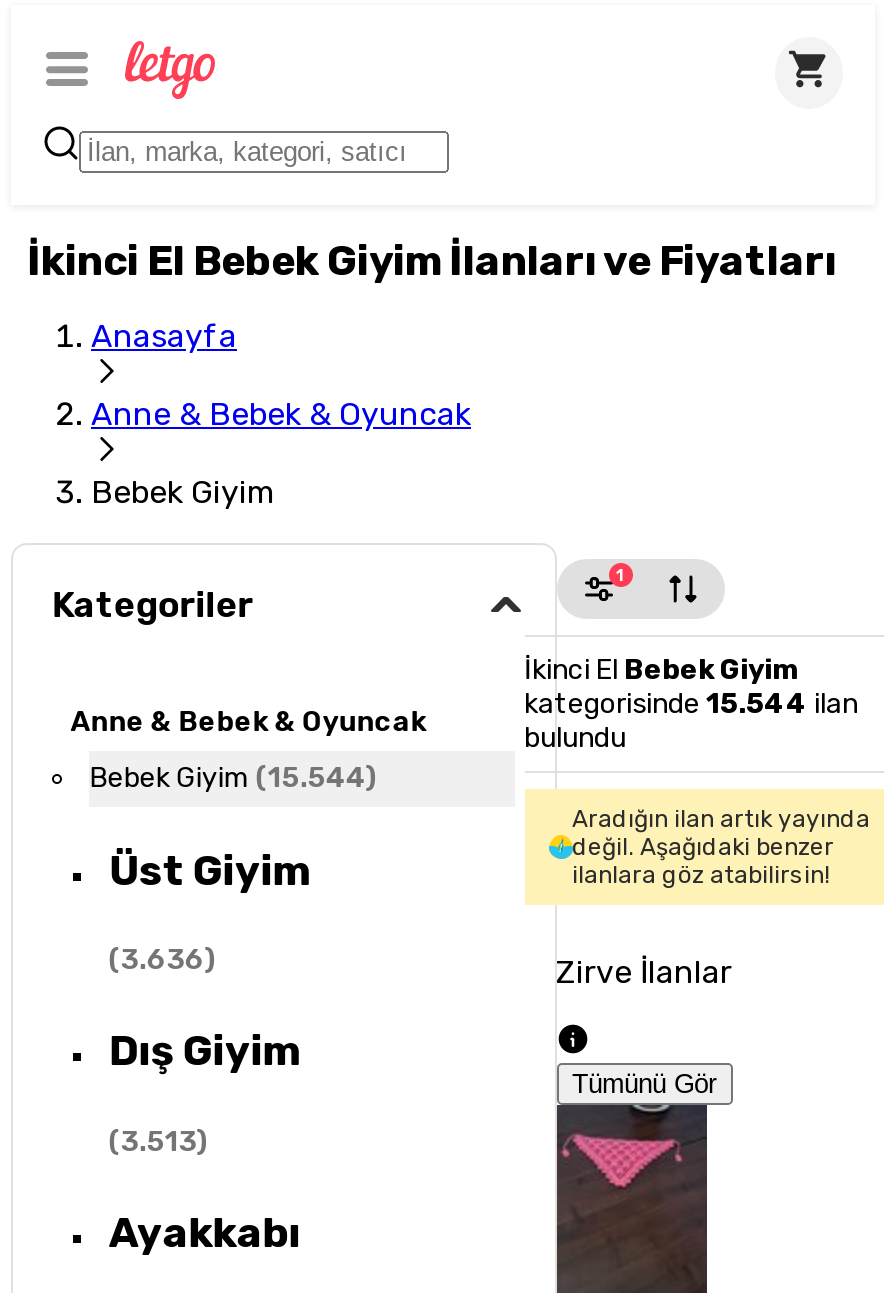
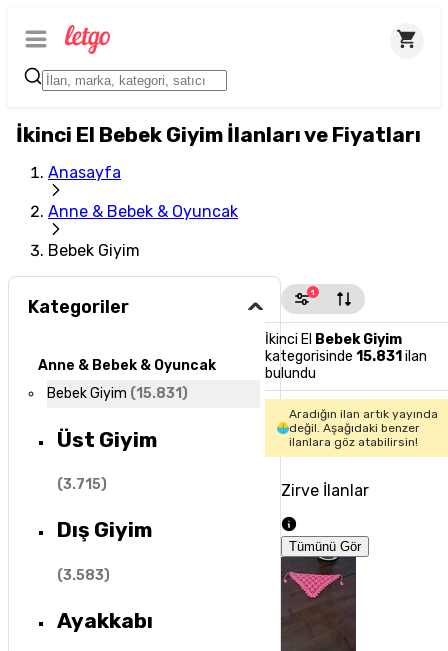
- kategorisinde 15.544 ilan
+ kategorisinde 15.831 ilan

- Bebek Giyim (15.544)
+ Bebek Giyim (15.831)

- (3.636)
+ (3.715)

- (3.513)
+ (3.583)
